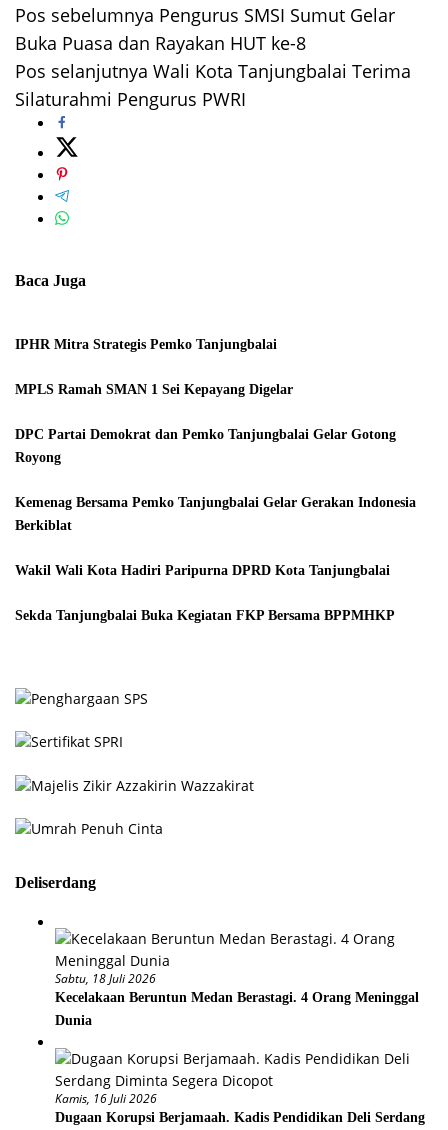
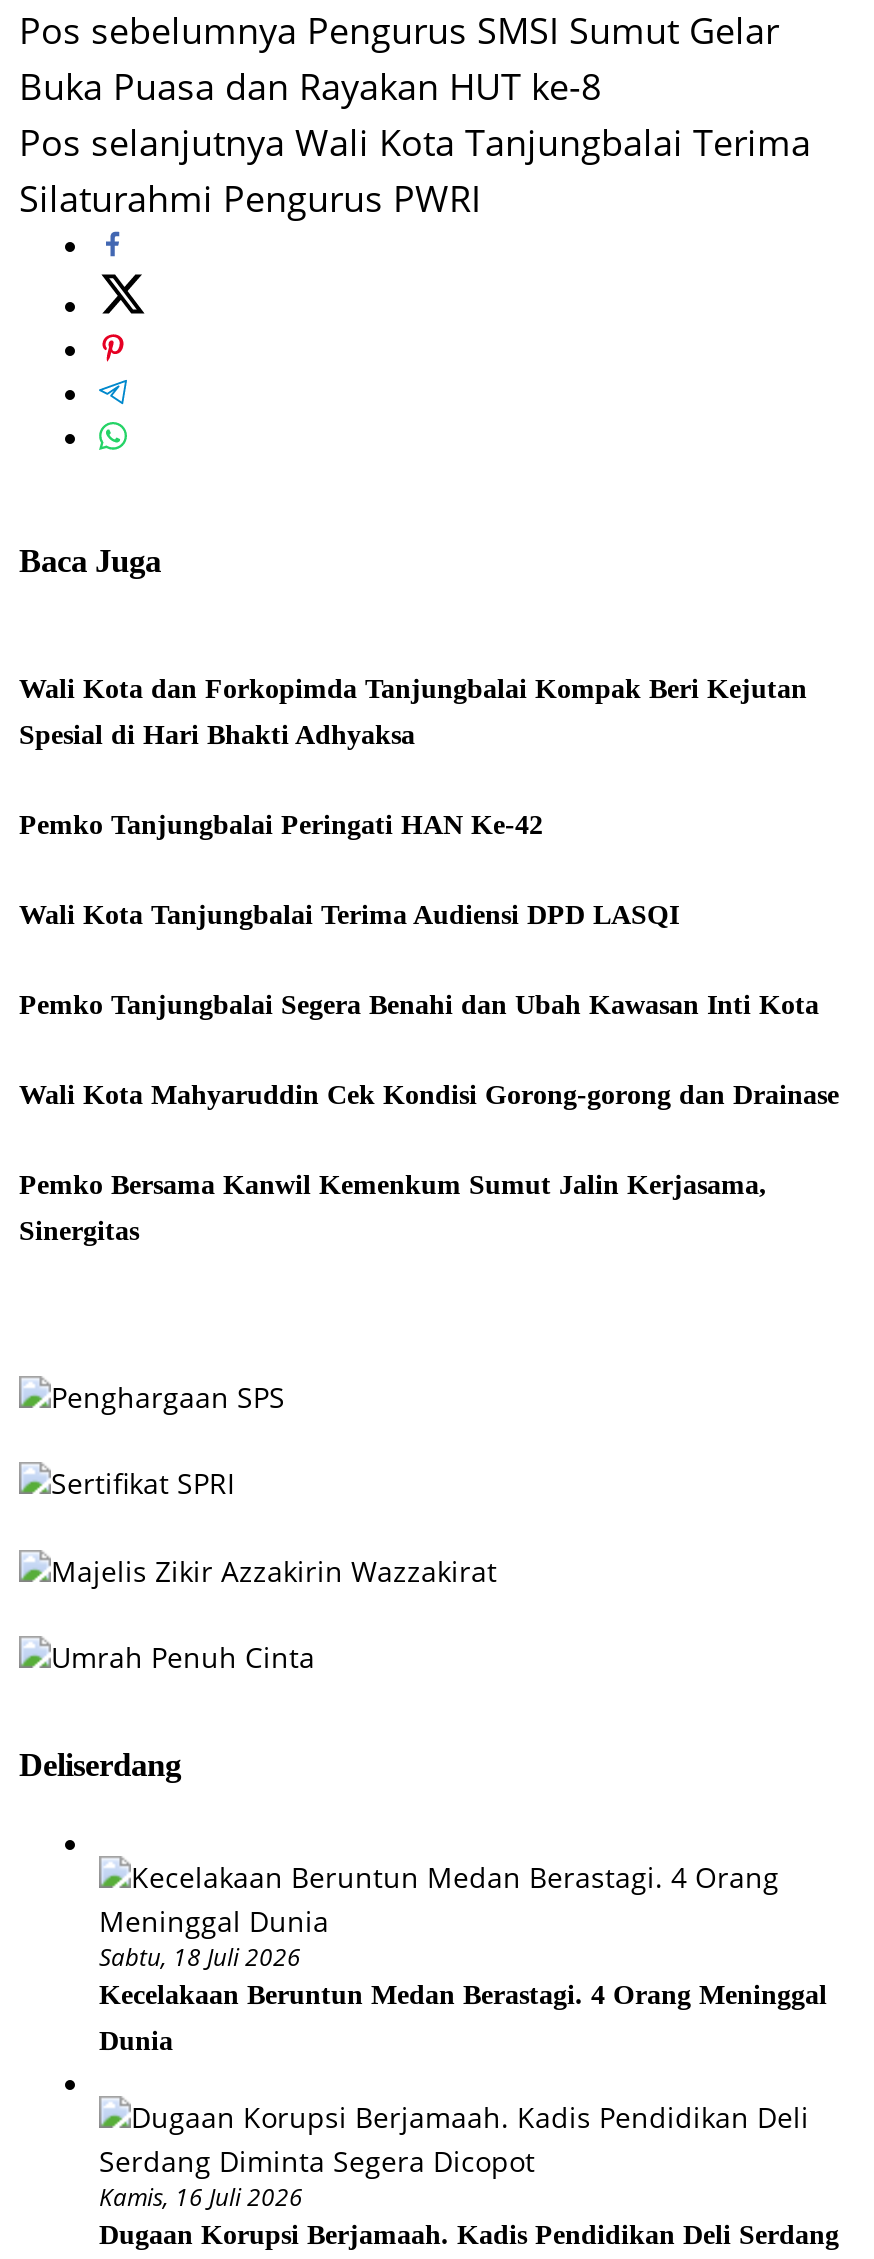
- IPHR Mitra Strategis Pemko Tanjungbalai
+ Wali Kota dan Forkopimda Tanjungbalai Kompak Beri Kejutan

- MPLS Ramah SMAN 1 Sei Kepayang Digelar
+ Spesial di Hari Bhakti Adhyaksa

- DPC Partai Demokrat dan Pemko Tanjungbalai Gelar Gotong
+ Pemko Tanjungbalai Peringati HAN Ke-42

- Royong
+ Wali Kota Tanjungbalai Terima Audiensi DPD LASQI

- Kemenag Bersama Pemko Tanjungbalai Gelar Gerakan Indonesia
+ Pemko Tanjungbalai Segera Benahi dan Ubah Kawasan Inti Kota

- Berkiblat
+ Wali Kota Mahyaruddin Cek Kondisi Gorong-gorong dan Drainase

- Wakil Wali Kota Hadiri Paripurna DPRD Kota Tanjungbalai
+ Pemko Bersama Kanwil Kemenkum Sumut Jalin Kerjasama,

- Sekda Tanjungbalai Buka Kegiatan FKP Bersama BPPMHKP
+ Sinergitas
